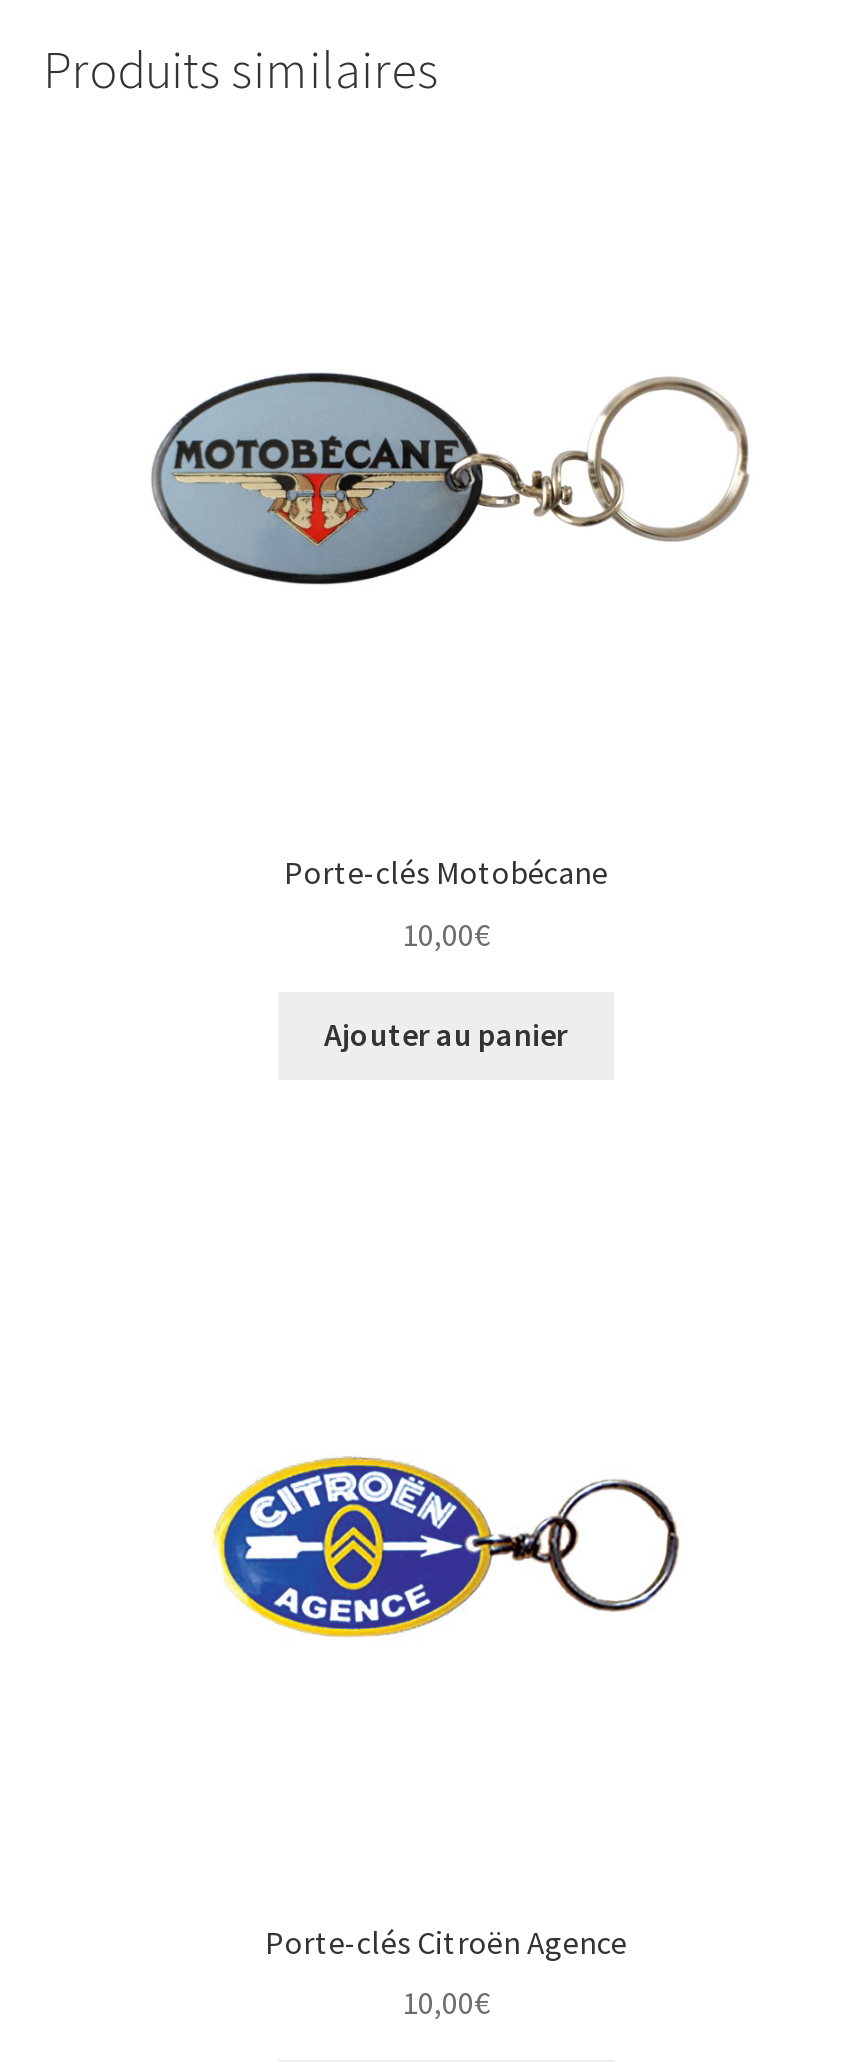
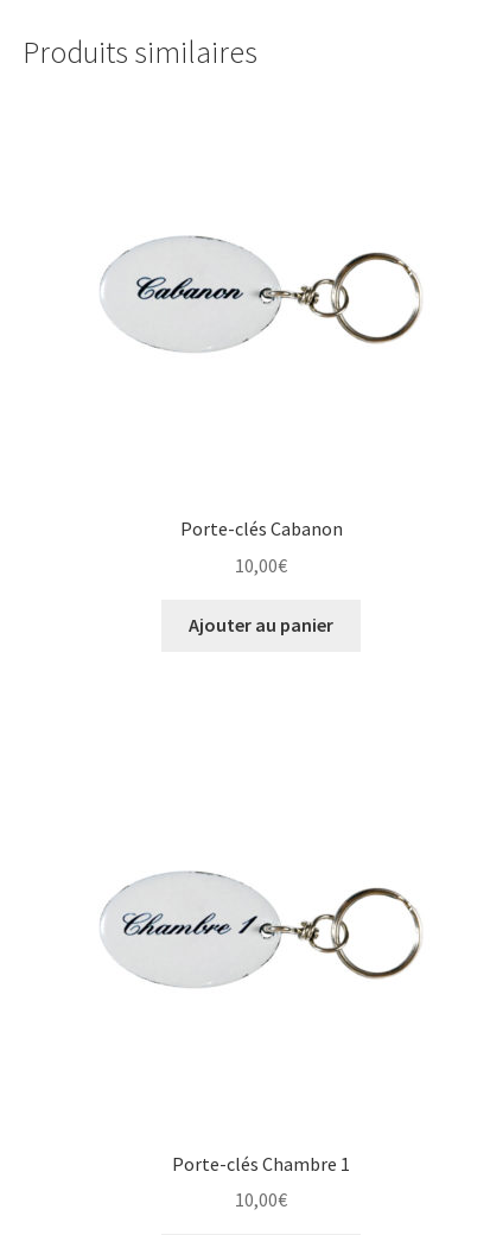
- [image]
+ [image]

- Porte-clés Motobécane
+ Porte-clés Cabanon

- [image]
+ [image]

- Porte-clés Citroën Agence
+ Porte-clés Chambre 1
